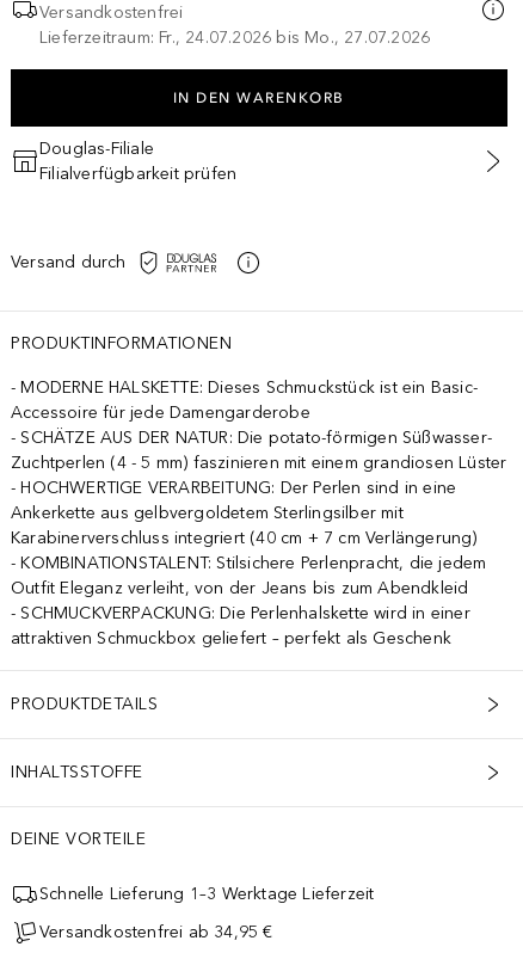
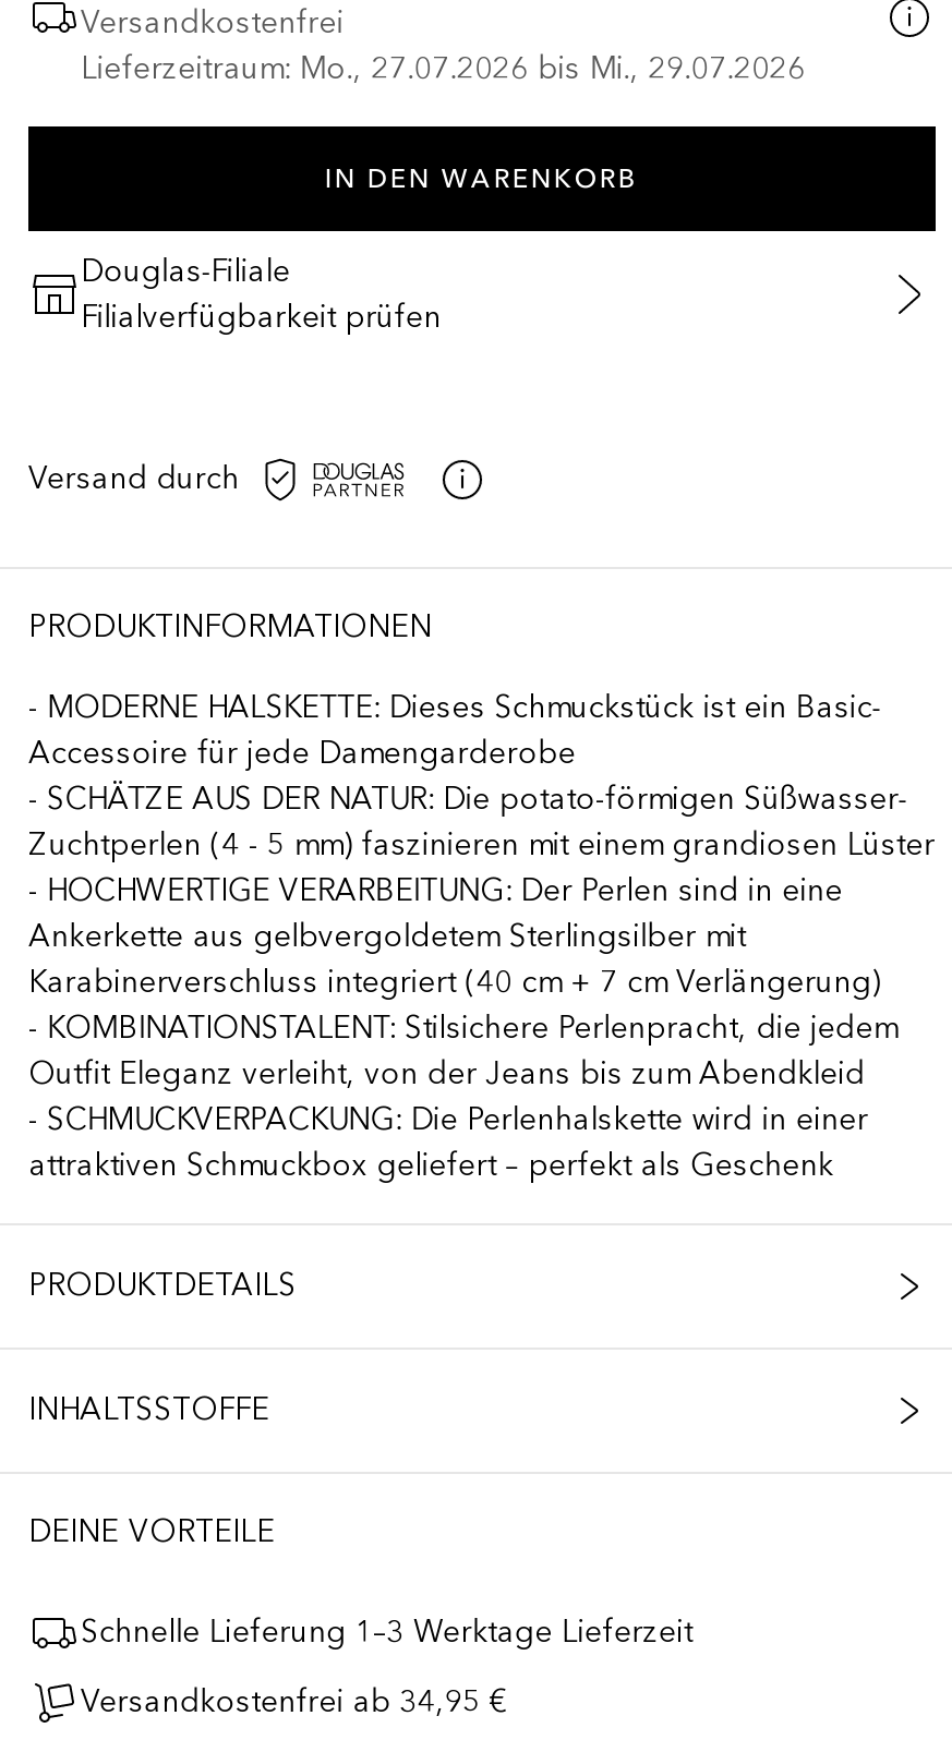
- Lieferzeitraum: Fr., 24.07.2026 bis Mo., 27.07.2026
+ Lieferzeitraum: Mo., 27.07.2026 bis Mi., 29.07.2026
